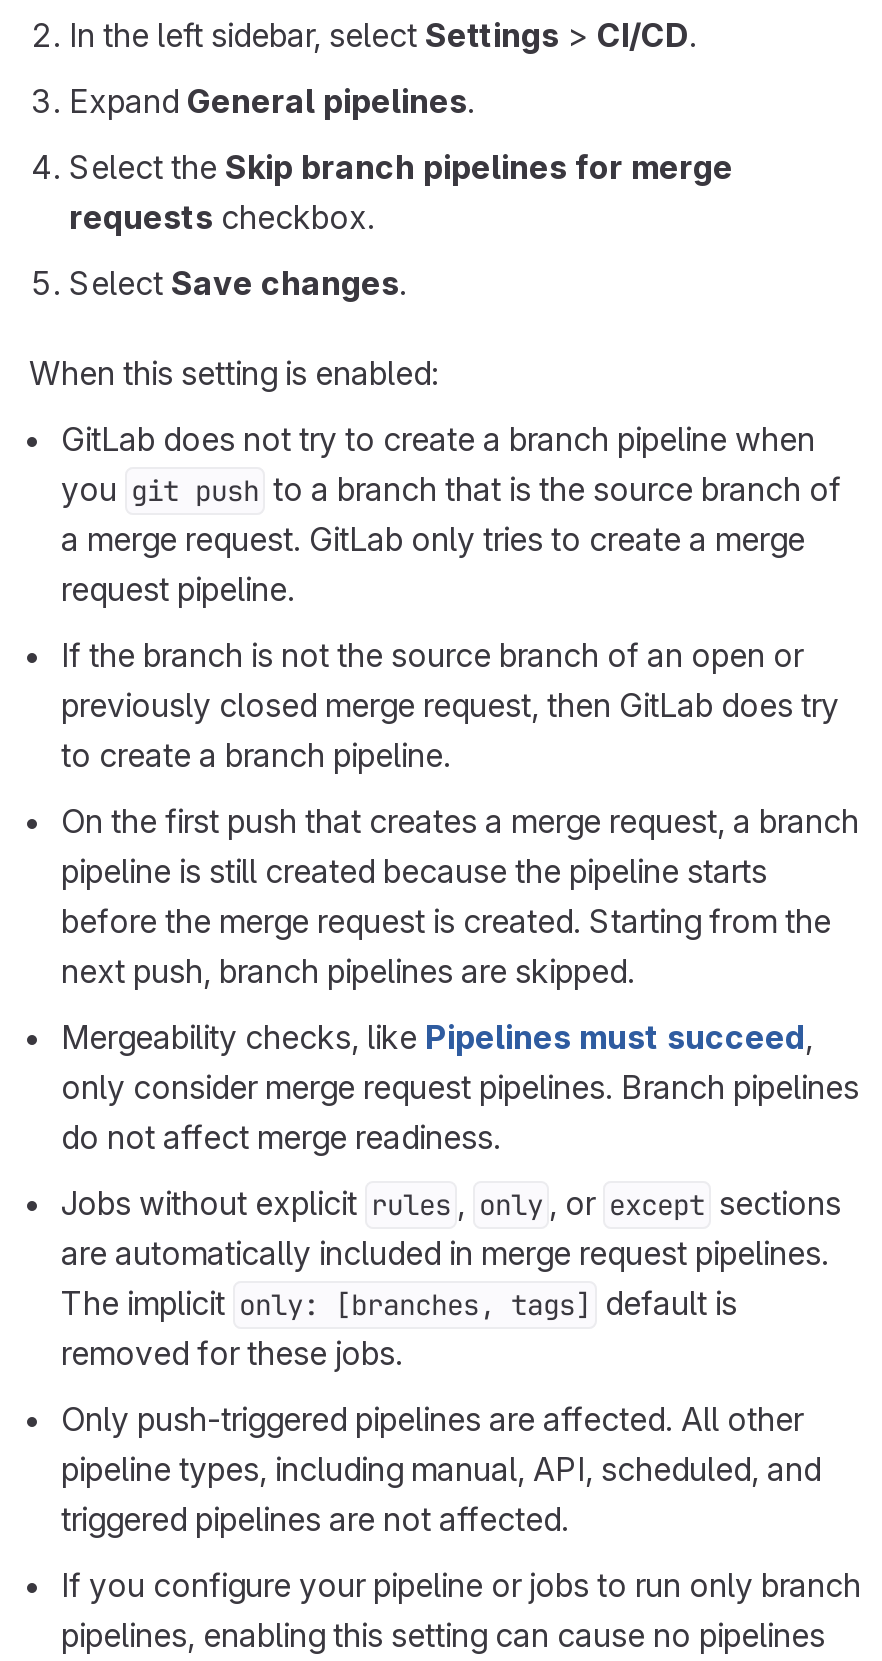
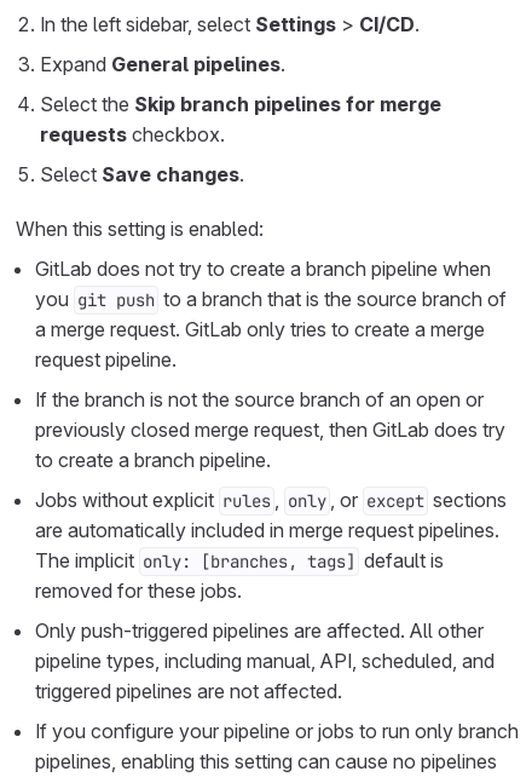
- On the first push that creates a merge request, a branch
- pipeline is still created because the pipeline starts
- before the merge request is created. Starting from the
- next push, branch pipelines are skipped.
- Mergeability checks, like Pipelines must succeed,
- only consider merge request pipelines. Branch pipelines
- do not affect merge readiness.
